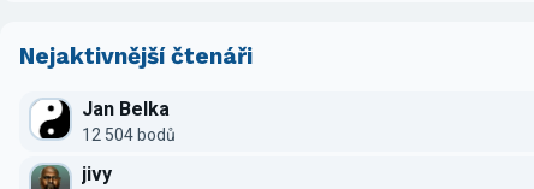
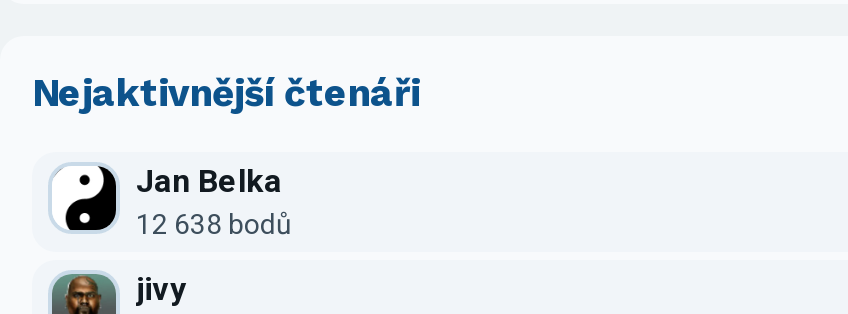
- 12 504 bodů
+ 12 638 bodů
